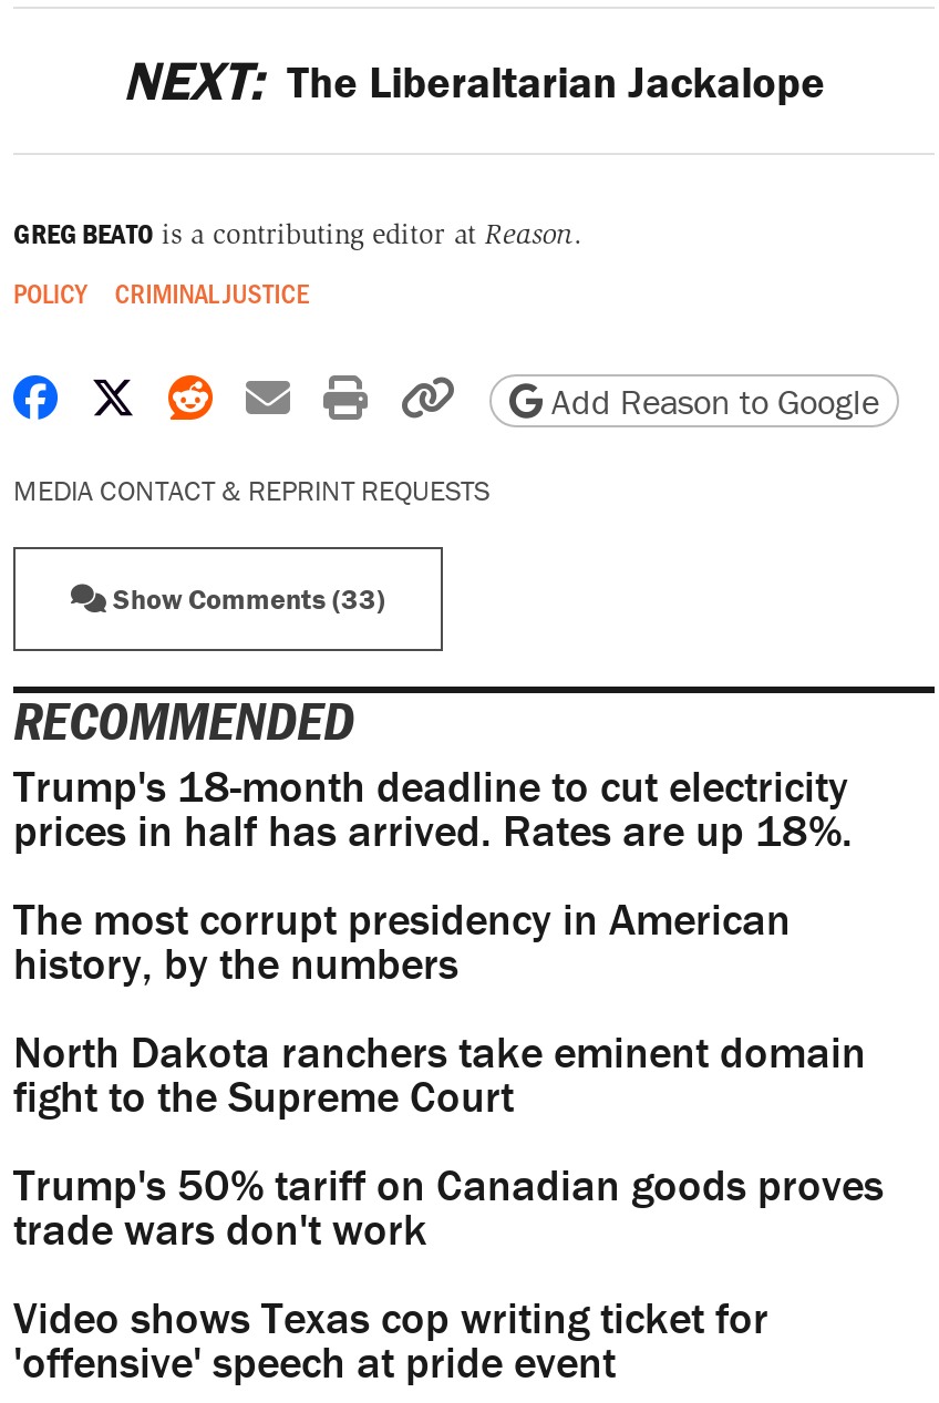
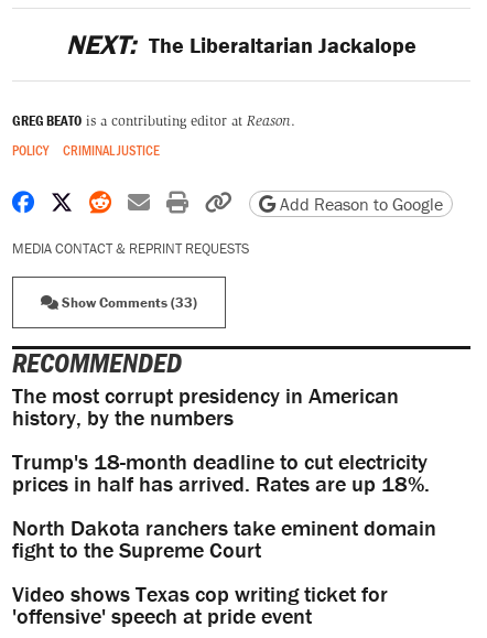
moved down: Trump's 18-month deadline to cut electricity | prices in half has arrived. Rates are up 18%.

- Trump's 50% tariff on Canadian goods proves
- trade wars don't work
